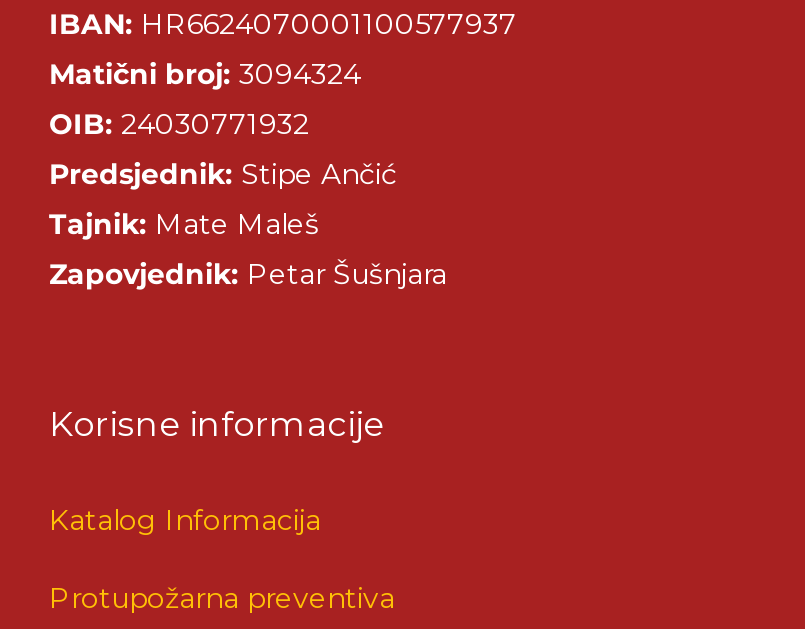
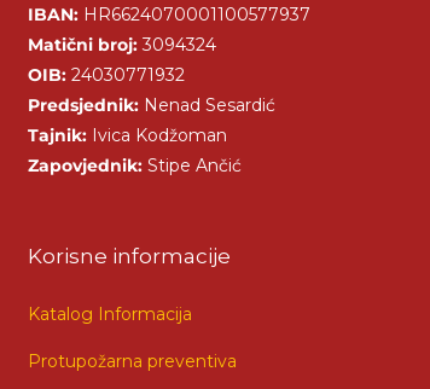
- Predsjednik: Stipe Ančić
+ Predsjednik: Nenad Sesardić

- Tajnik: Mate Maleš
+ Tajnik: Ivica Kodžoman

- Zapovjednik: Petar Šušnjara
+ Zapovjednik: Stipe Ančić
